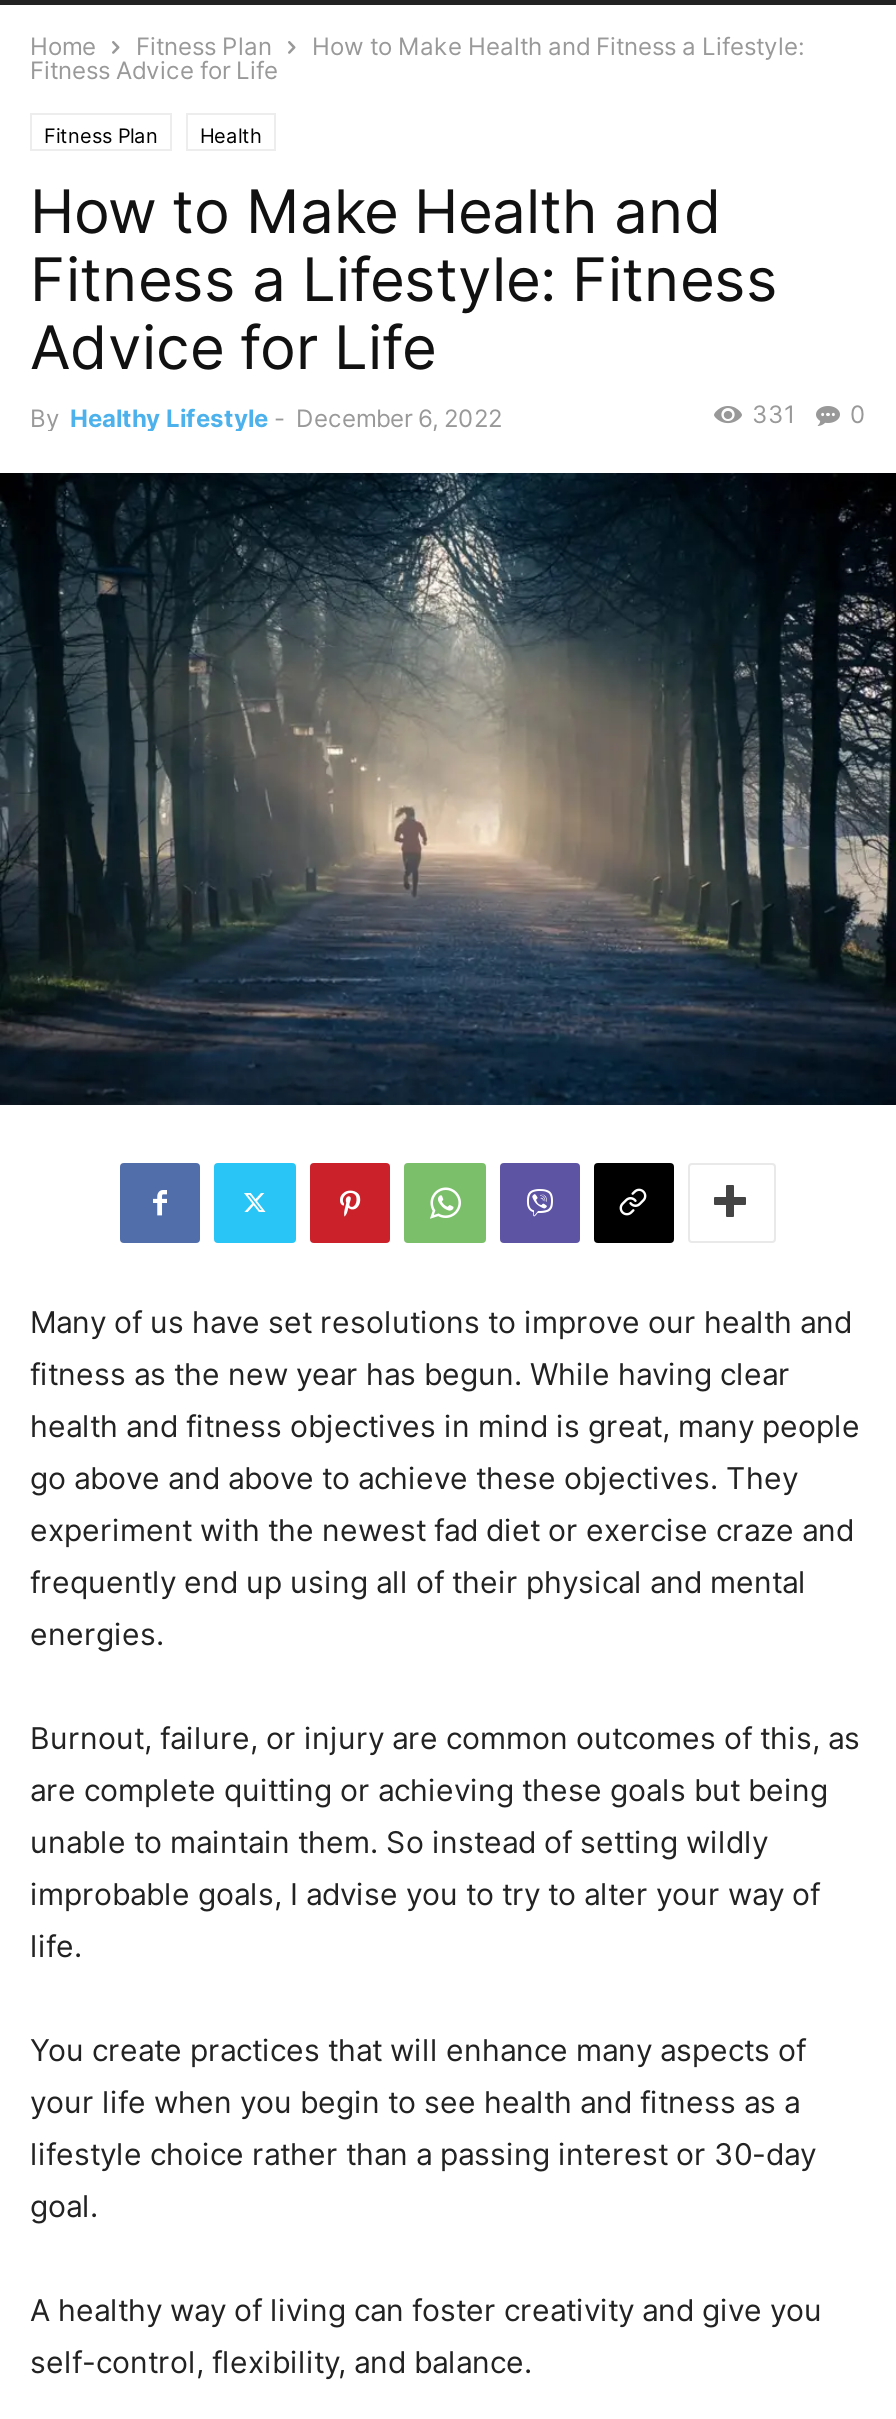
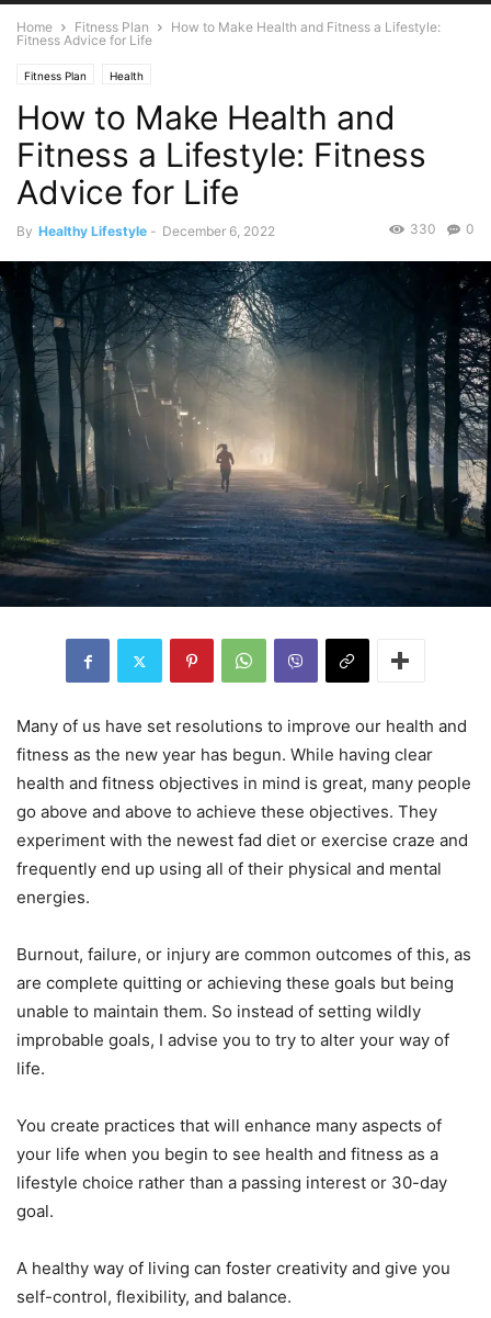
- 331 0
+ 330 0
